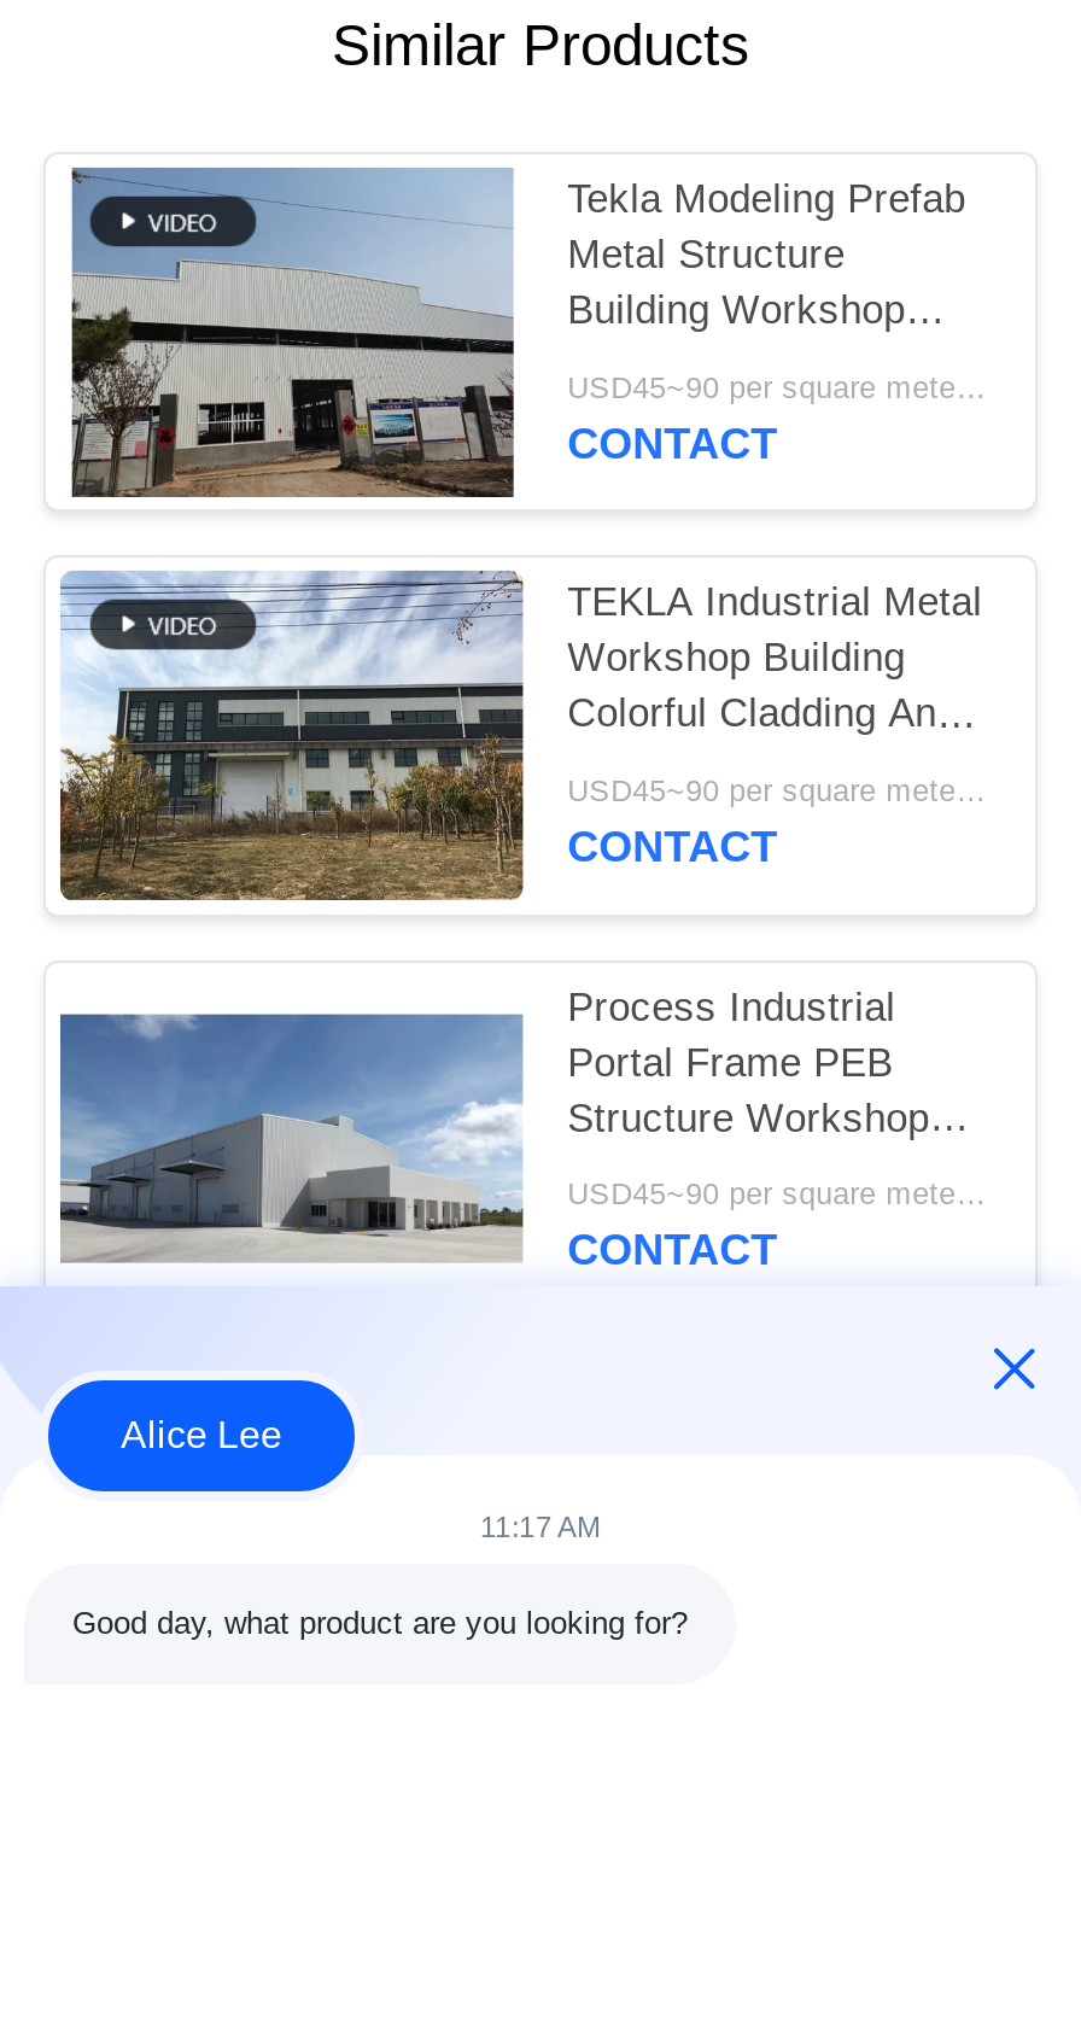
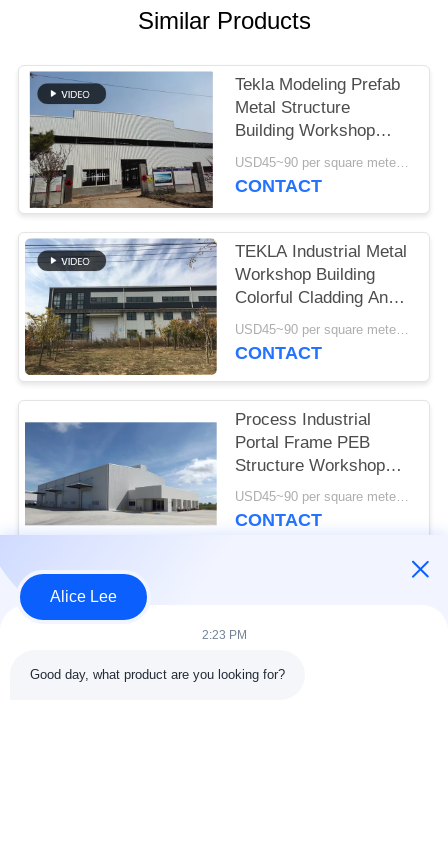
- 11:17 AM
+ 2:23 PM
